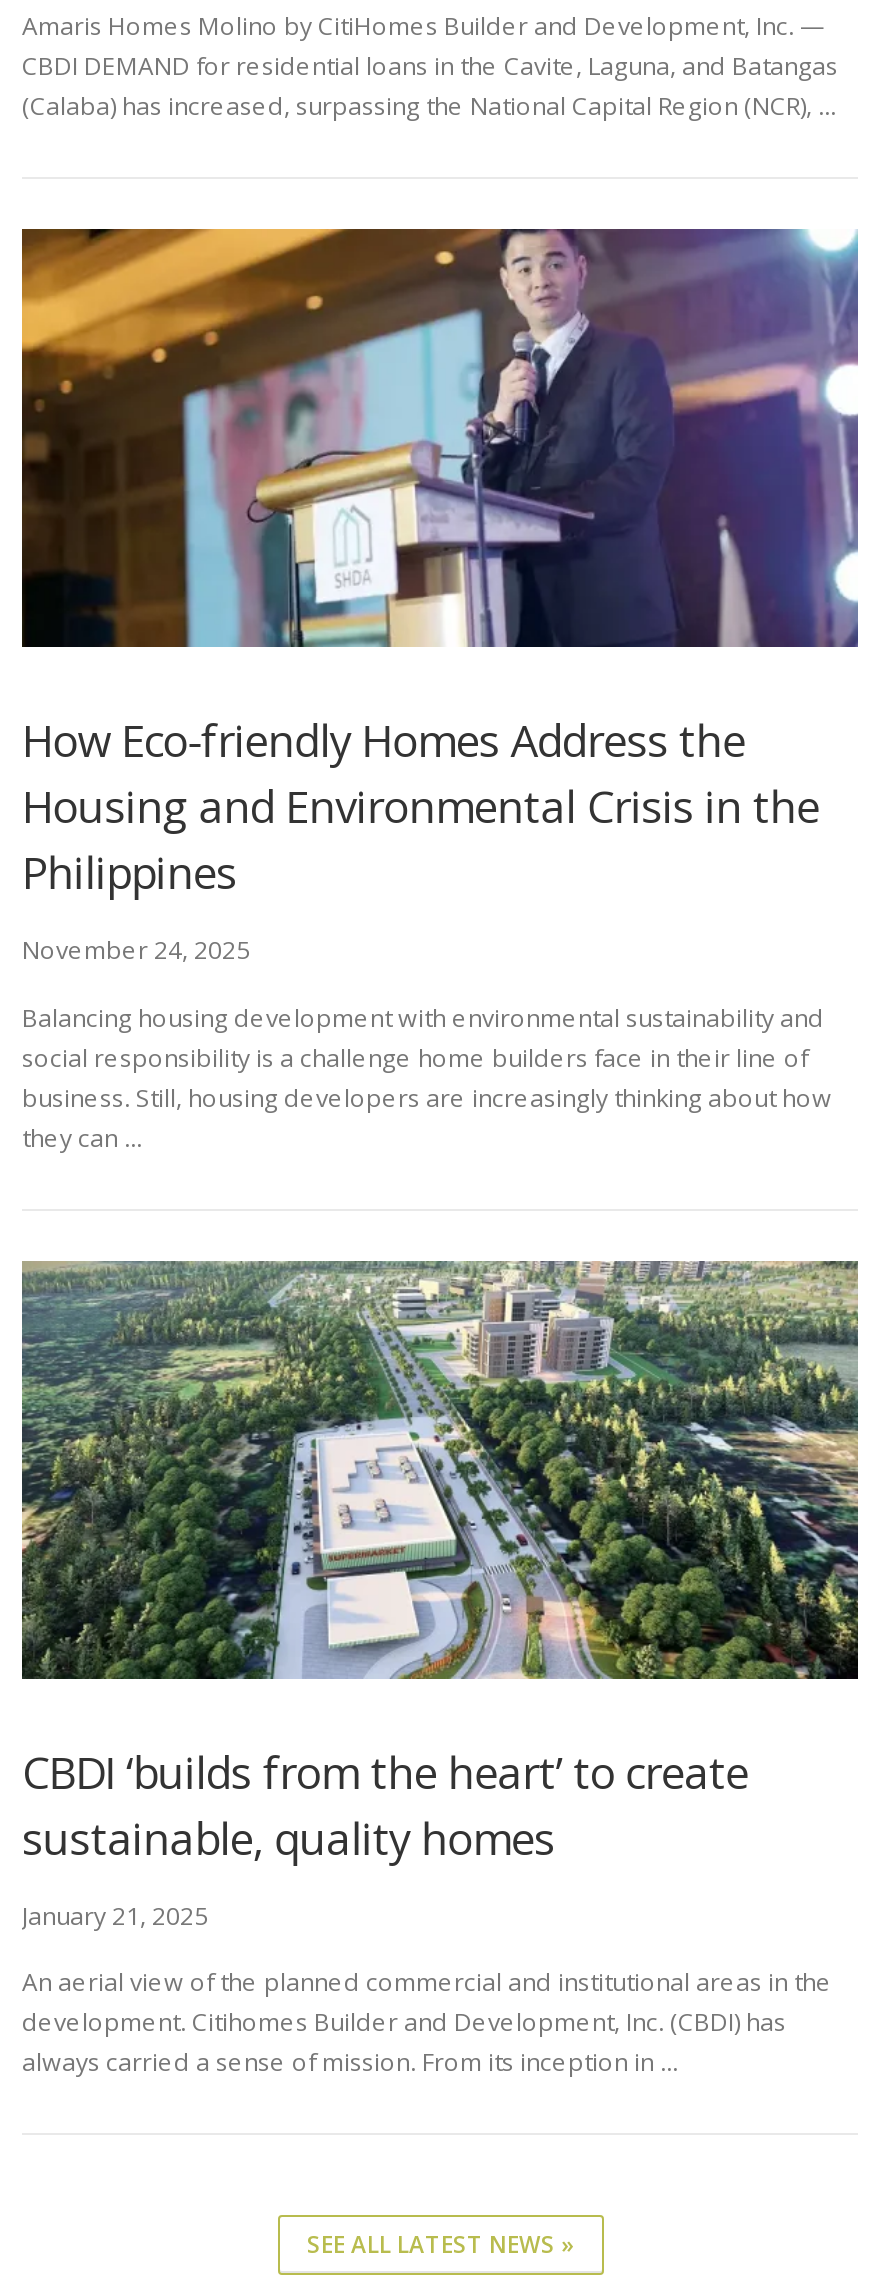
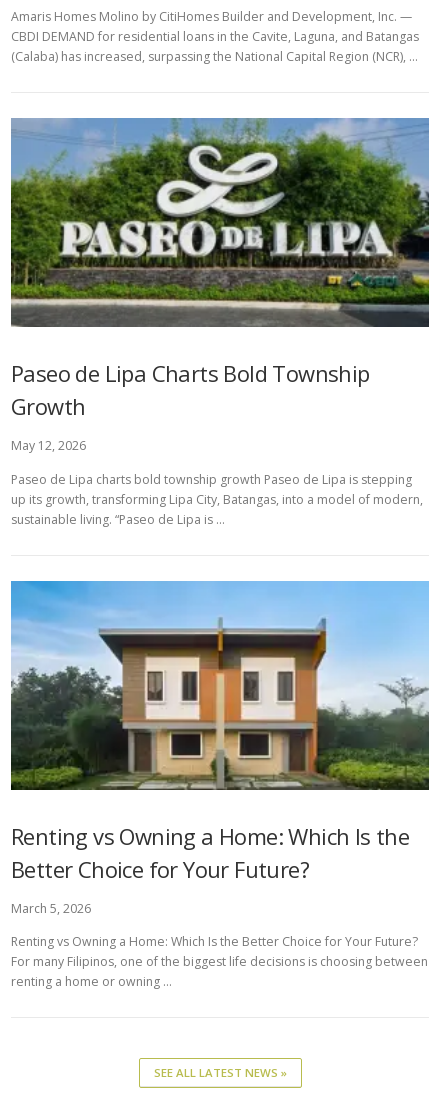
- [image]
- How Eco-friendly Homes Address the
- Housing and Environmental Crisis in the
- Philippines
+ [image]
+ Paseo de Lipa Charts Bold Township
+ Growth

- November 24, 2025
+ May 12, 2026

- Balancing housing development with environmental sustainability and
- social responsibility is a challenge home builders face in their line of
- business. Still, housing developers are increasingly thinking about how
- they can ...
+ Paseo de Lipa charts bold township growth Paseo de Lipa is stepping
+ up its growth, transforming Lipa City, Batangas, into a model of modern,
+ sustainable living. “Paseo de Lipa is ...

- [image]
- CBDI ‘builds from the heart’ to create
- sustainable, quality homes
+ [image]
+ Renting vs Owning a Home: Which Is the
+ Better Choice for Your Future?

- January 21, 2025
+ March 5, 2026

- An aerial view of the planned commercial and institutional areas in the
- development. Citihomes Builder and Development, Inc. (CBDI) has
- always carried a sense of mission. From its inception in ...
+ Renting vs Owning a Home: Which Is the Better Choice for Your Future?
+ For many Filipinos, one of the biggest life decisions is choosing between
+ renting a home or owning ...
